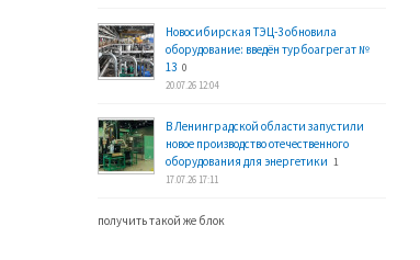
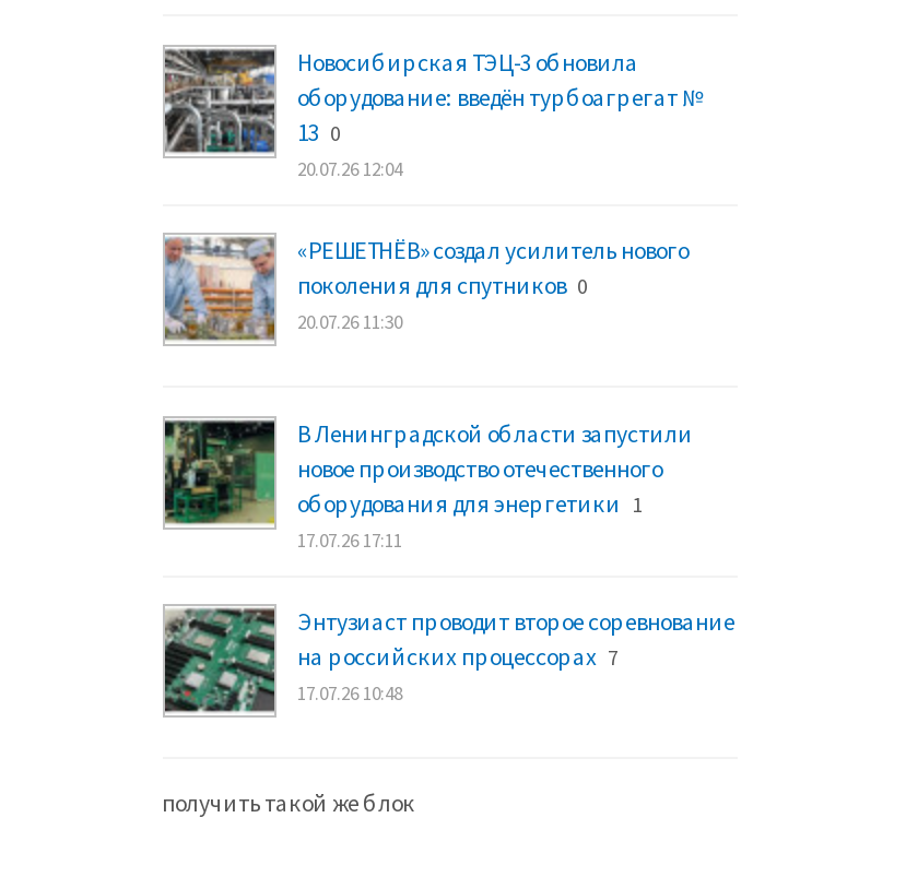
+ [image]
+ «РЕШЕТНЁВ» создал усилитель нового
+ поколения для спутников 0
+ 20.07.26 11:30

+ [image]
+ Энтузиаст проводит второе соревнование
+ на российских процессорах 7
+ 17.07.26 10:48
